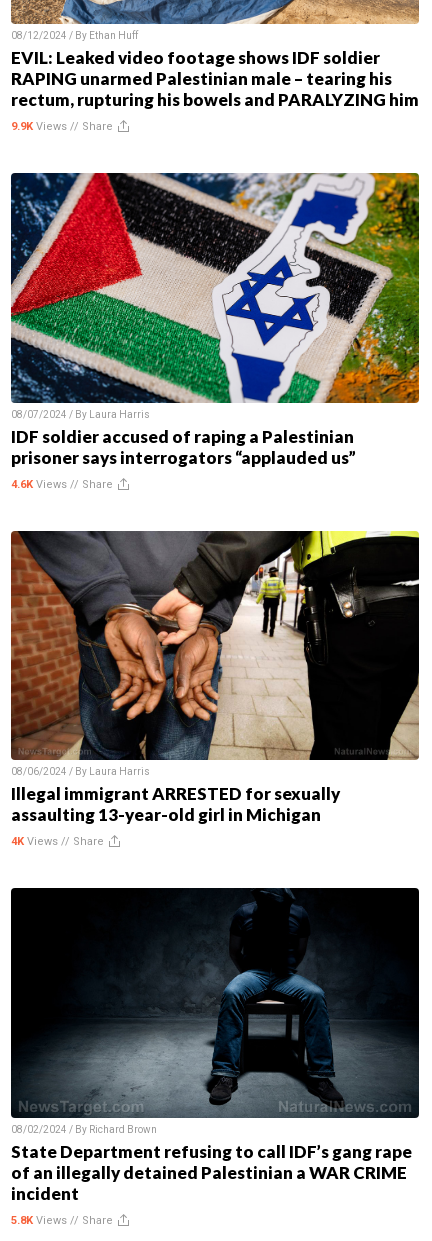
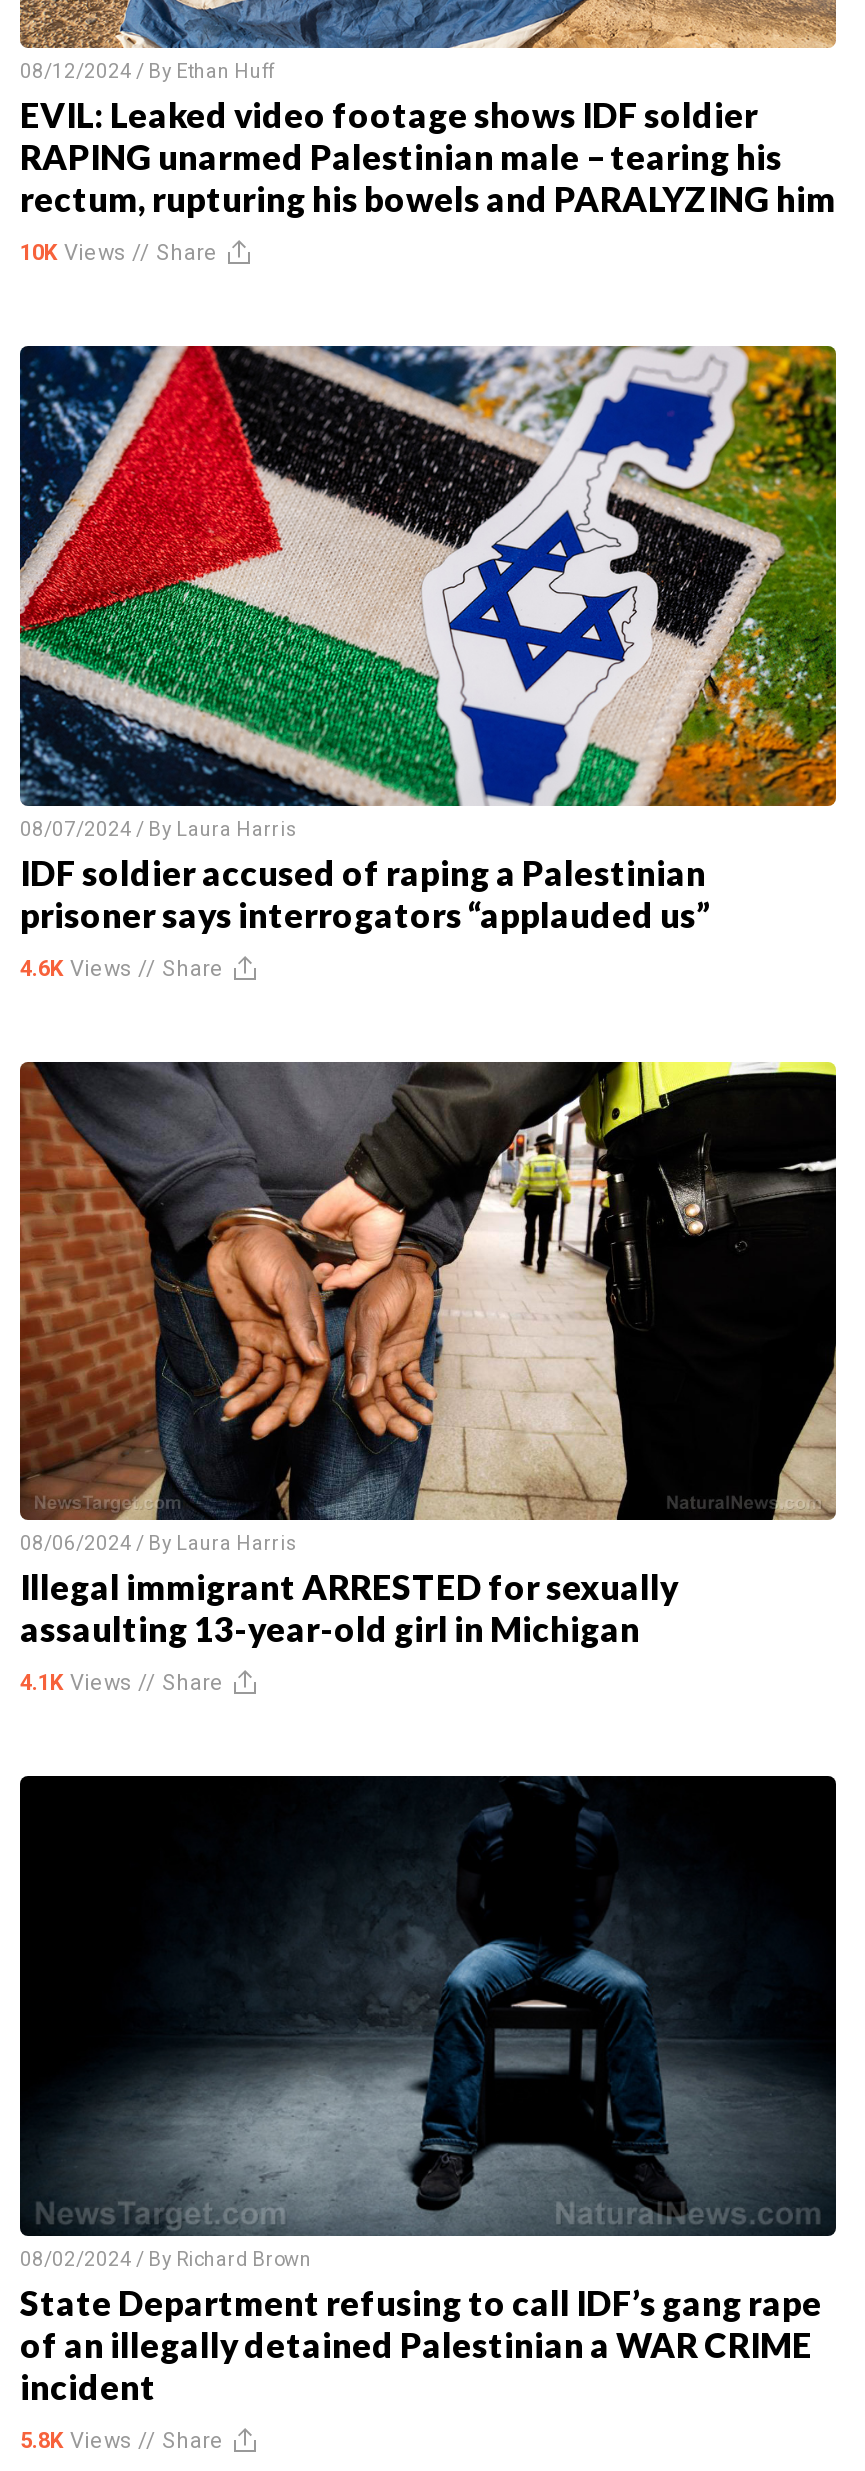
- 9.9K Views // Share
+ 10K Views // Share

- 4K Views // Share
+ 4.1K Views // Share
